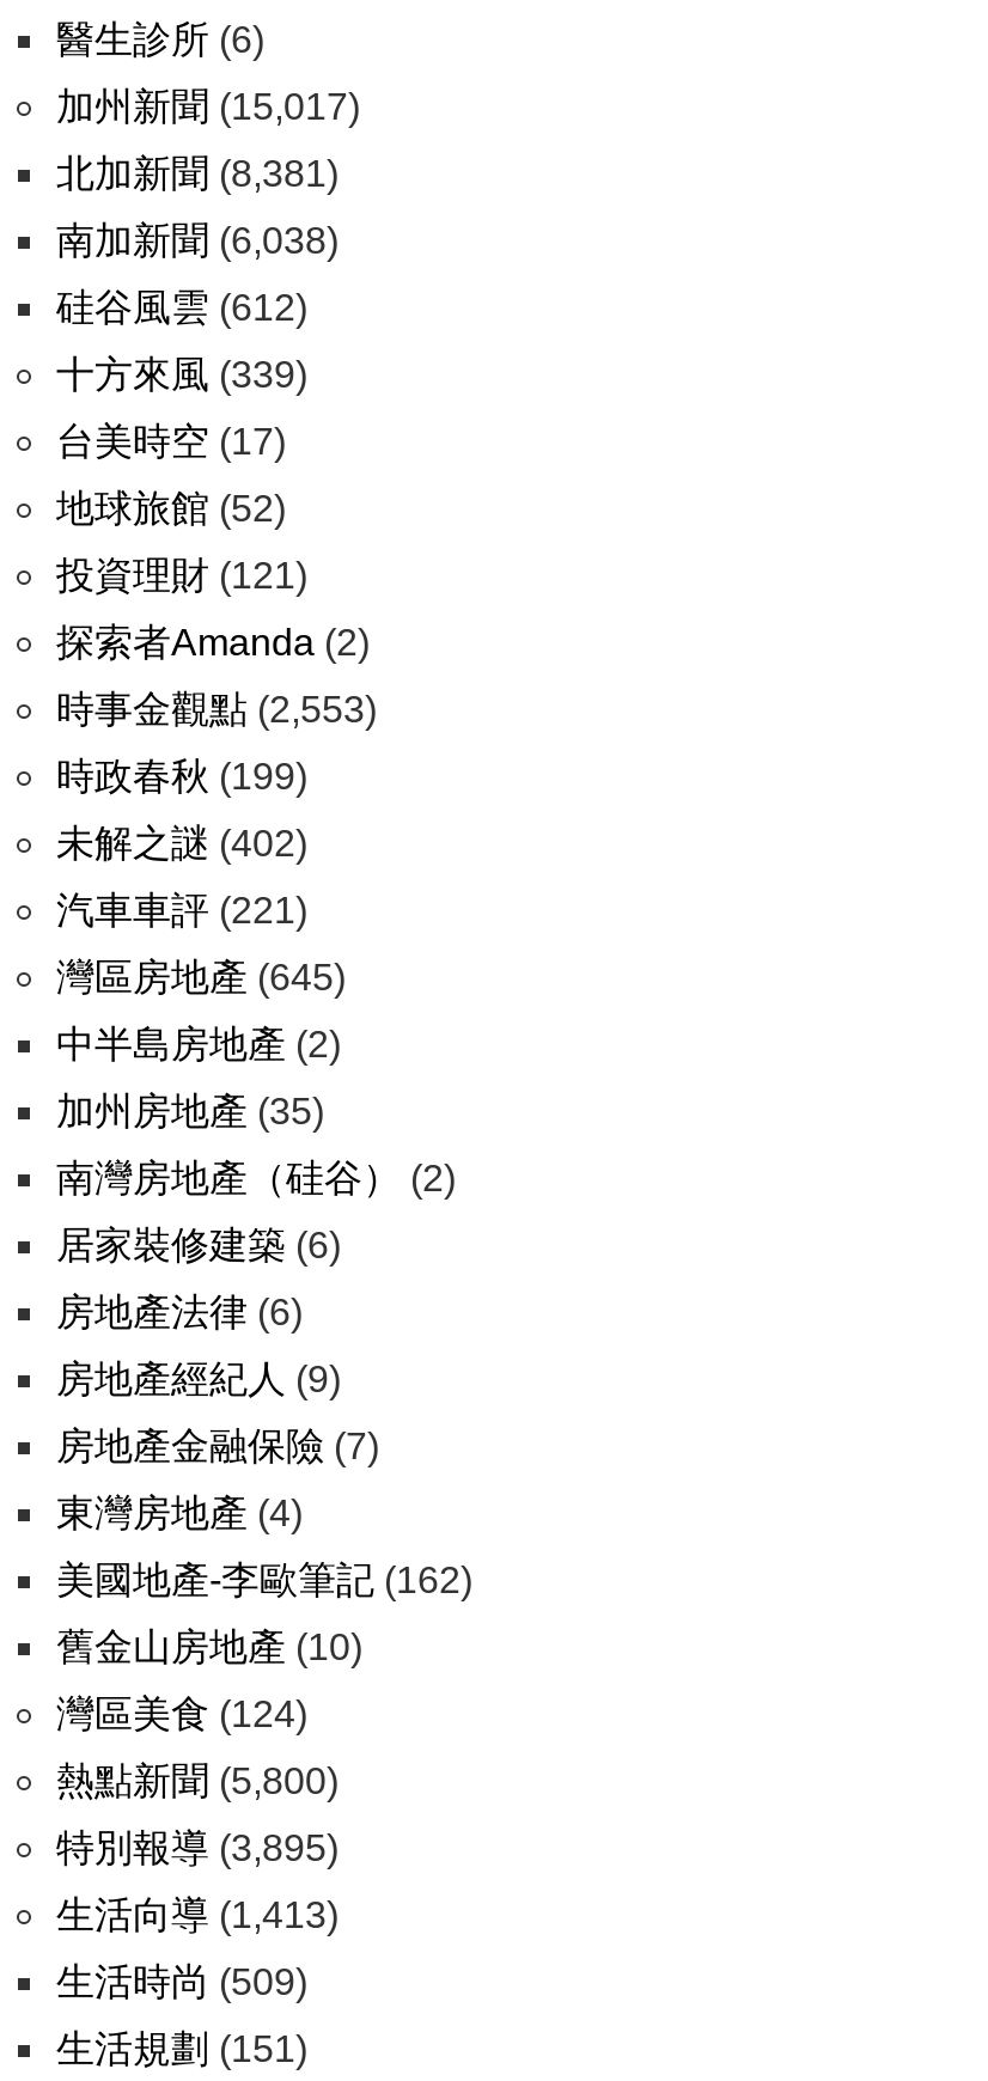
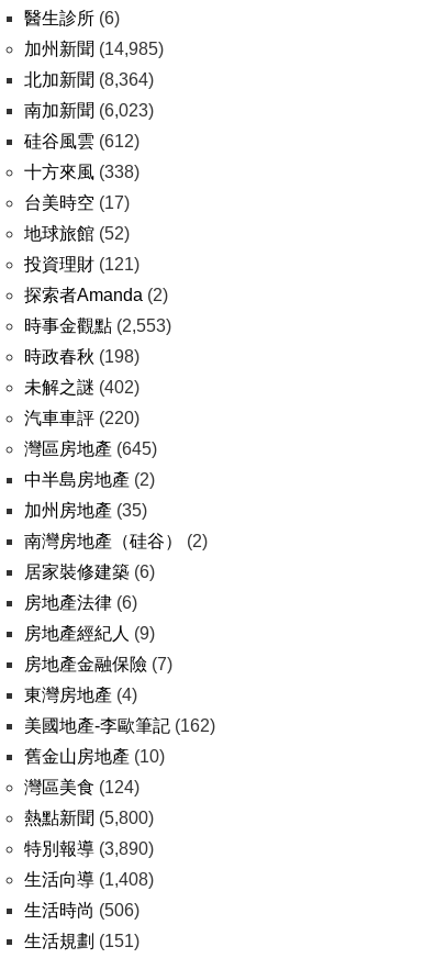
- 加州新聞(15,017)
+ 加州新聞(14,985)

- 北加新聞(8,381)
+ 北加新聞(8,364)

- 南加新聞(6,038)
+ 南加新聞(6,023)

- 十方來風(339)
+ 十方來風(338)

- 時政春秋(199)
+ 時政春秋(198)

- 汽車車評(221)
+ 汽車車評(220)

- 特別報導(3,895)
+ 特別報導(3,890)

- 生活向導(1,413)
+ 生活向導(1,408)

- 生活時尚(509)
+ 生活時尚(506)
